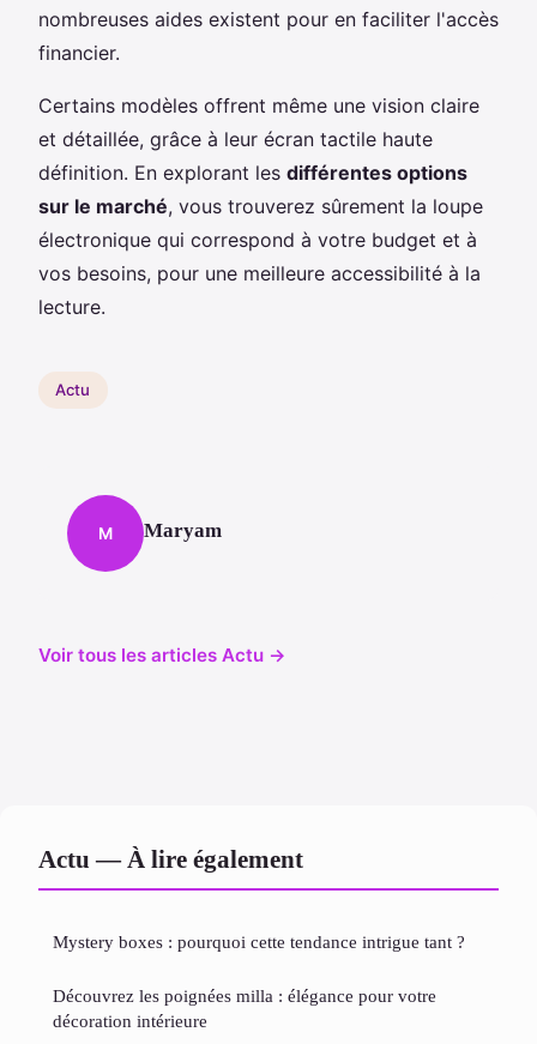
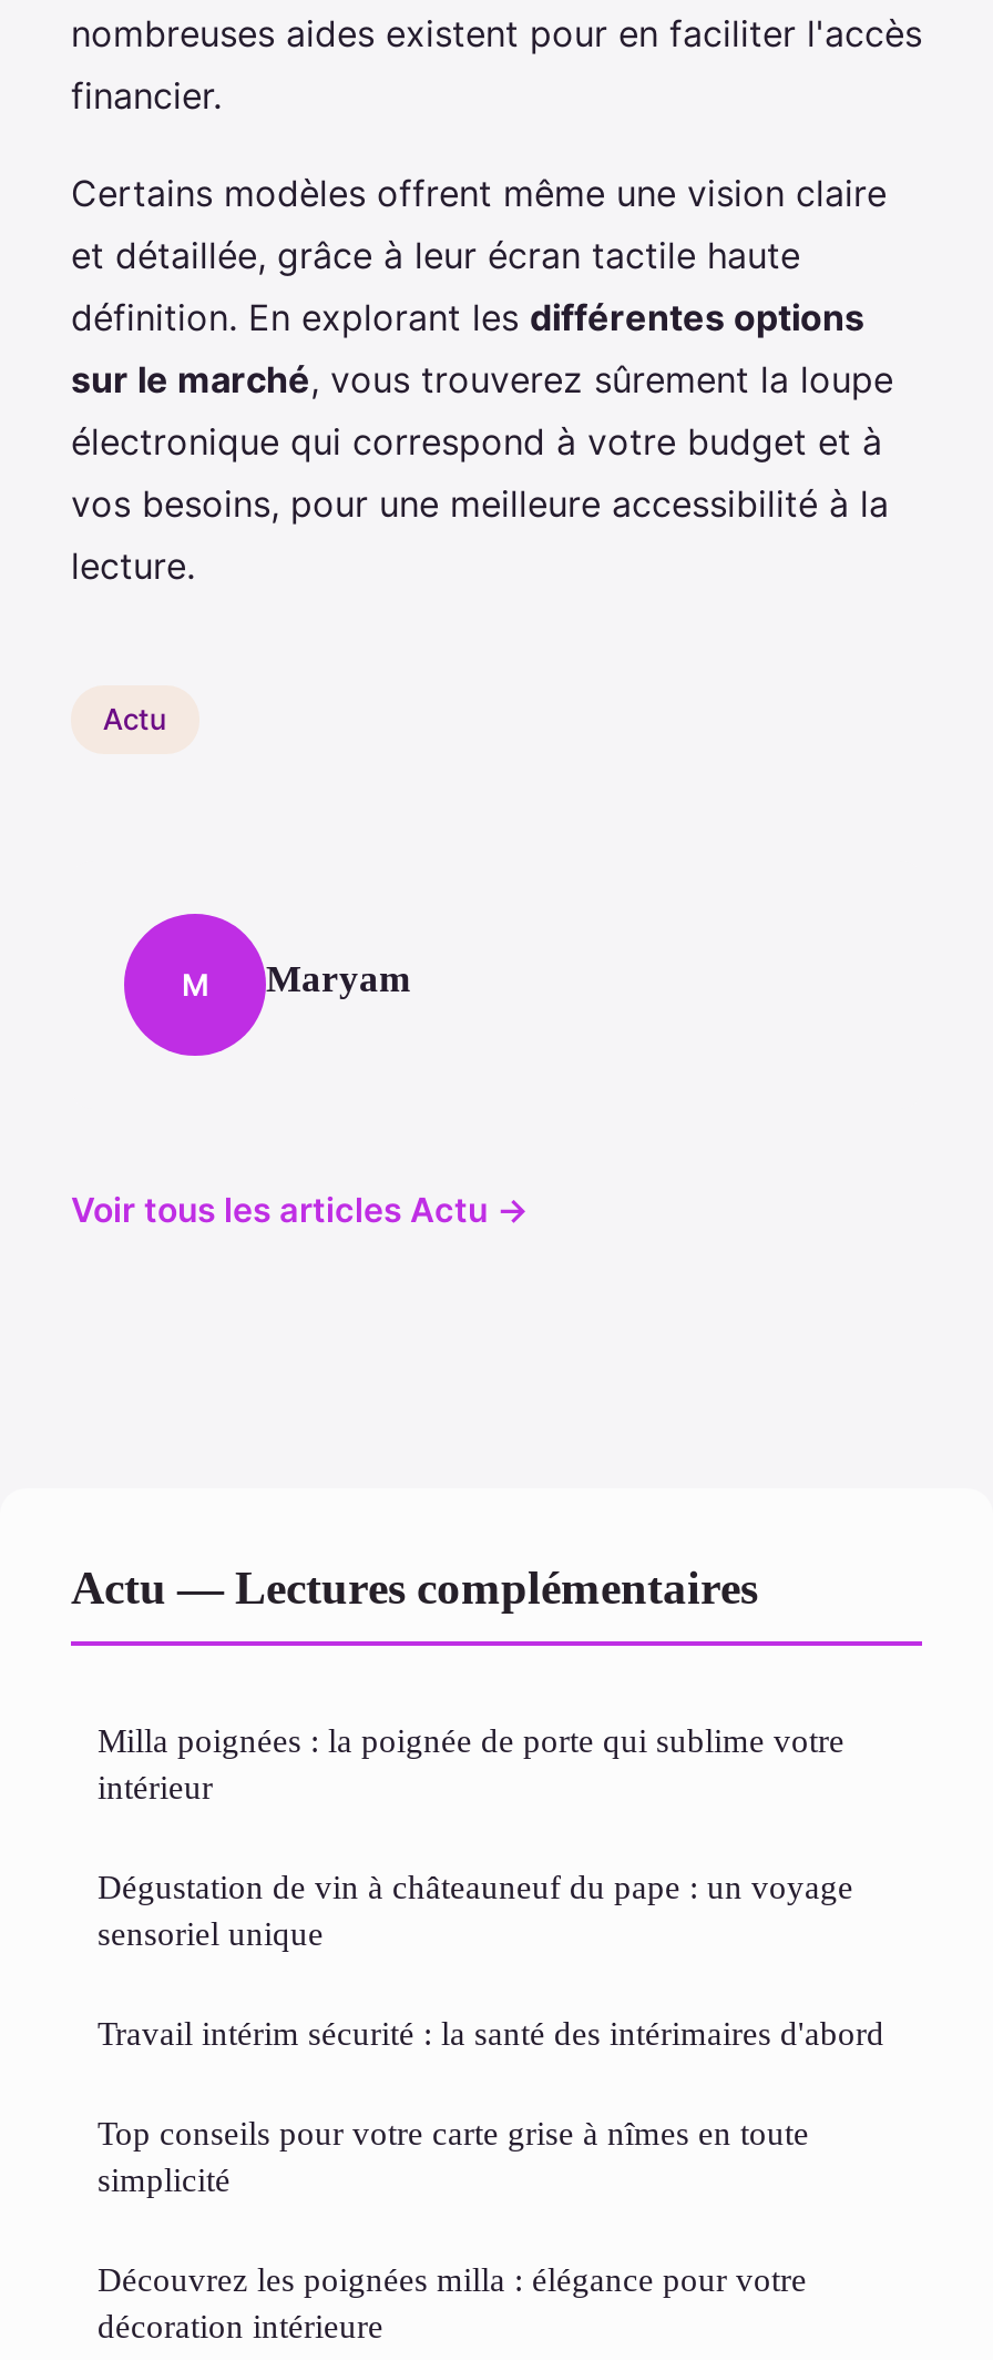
- Actu — À lire également
- Mystery boxes : pourquoi cette tendance intrigue tant ?
+ Actu — Lectures complémentaires
+ Milla poignées : la poignée de porte qui sublime votre
+ intérieur
+ Dégustation de vin à châteauneuf du pape : un voyage
+ sensoriel unique
+ Travail intérim sécurité : la santé des intérimaires d'abord
+ Top conseils pour votre carte grise à nîmes en toute
+ simplicité
